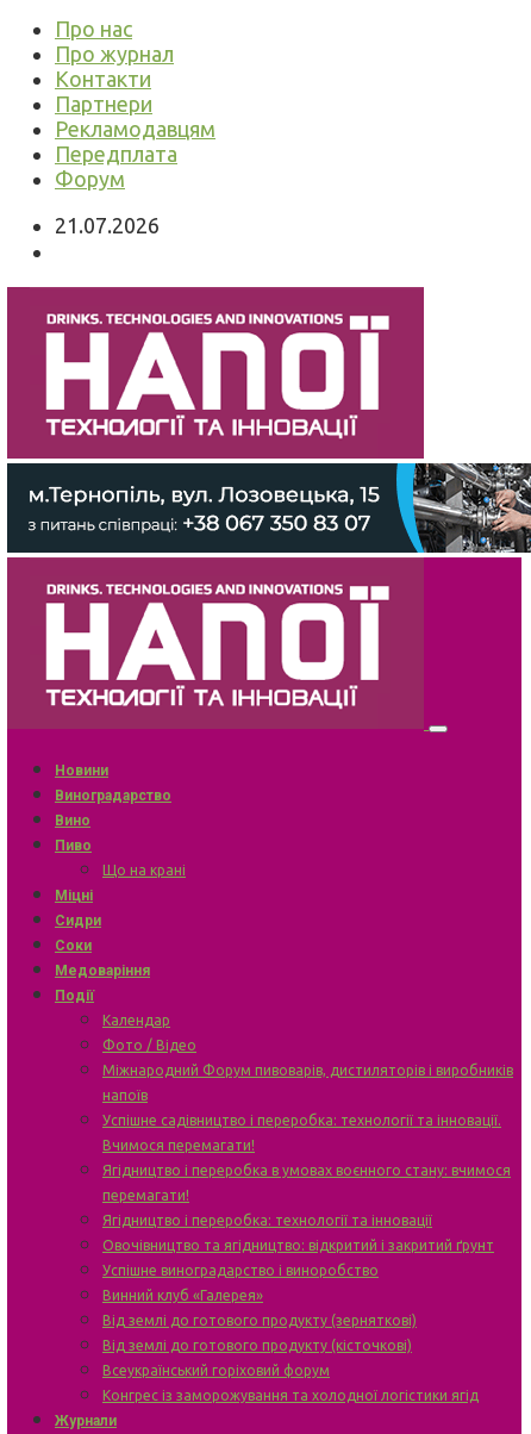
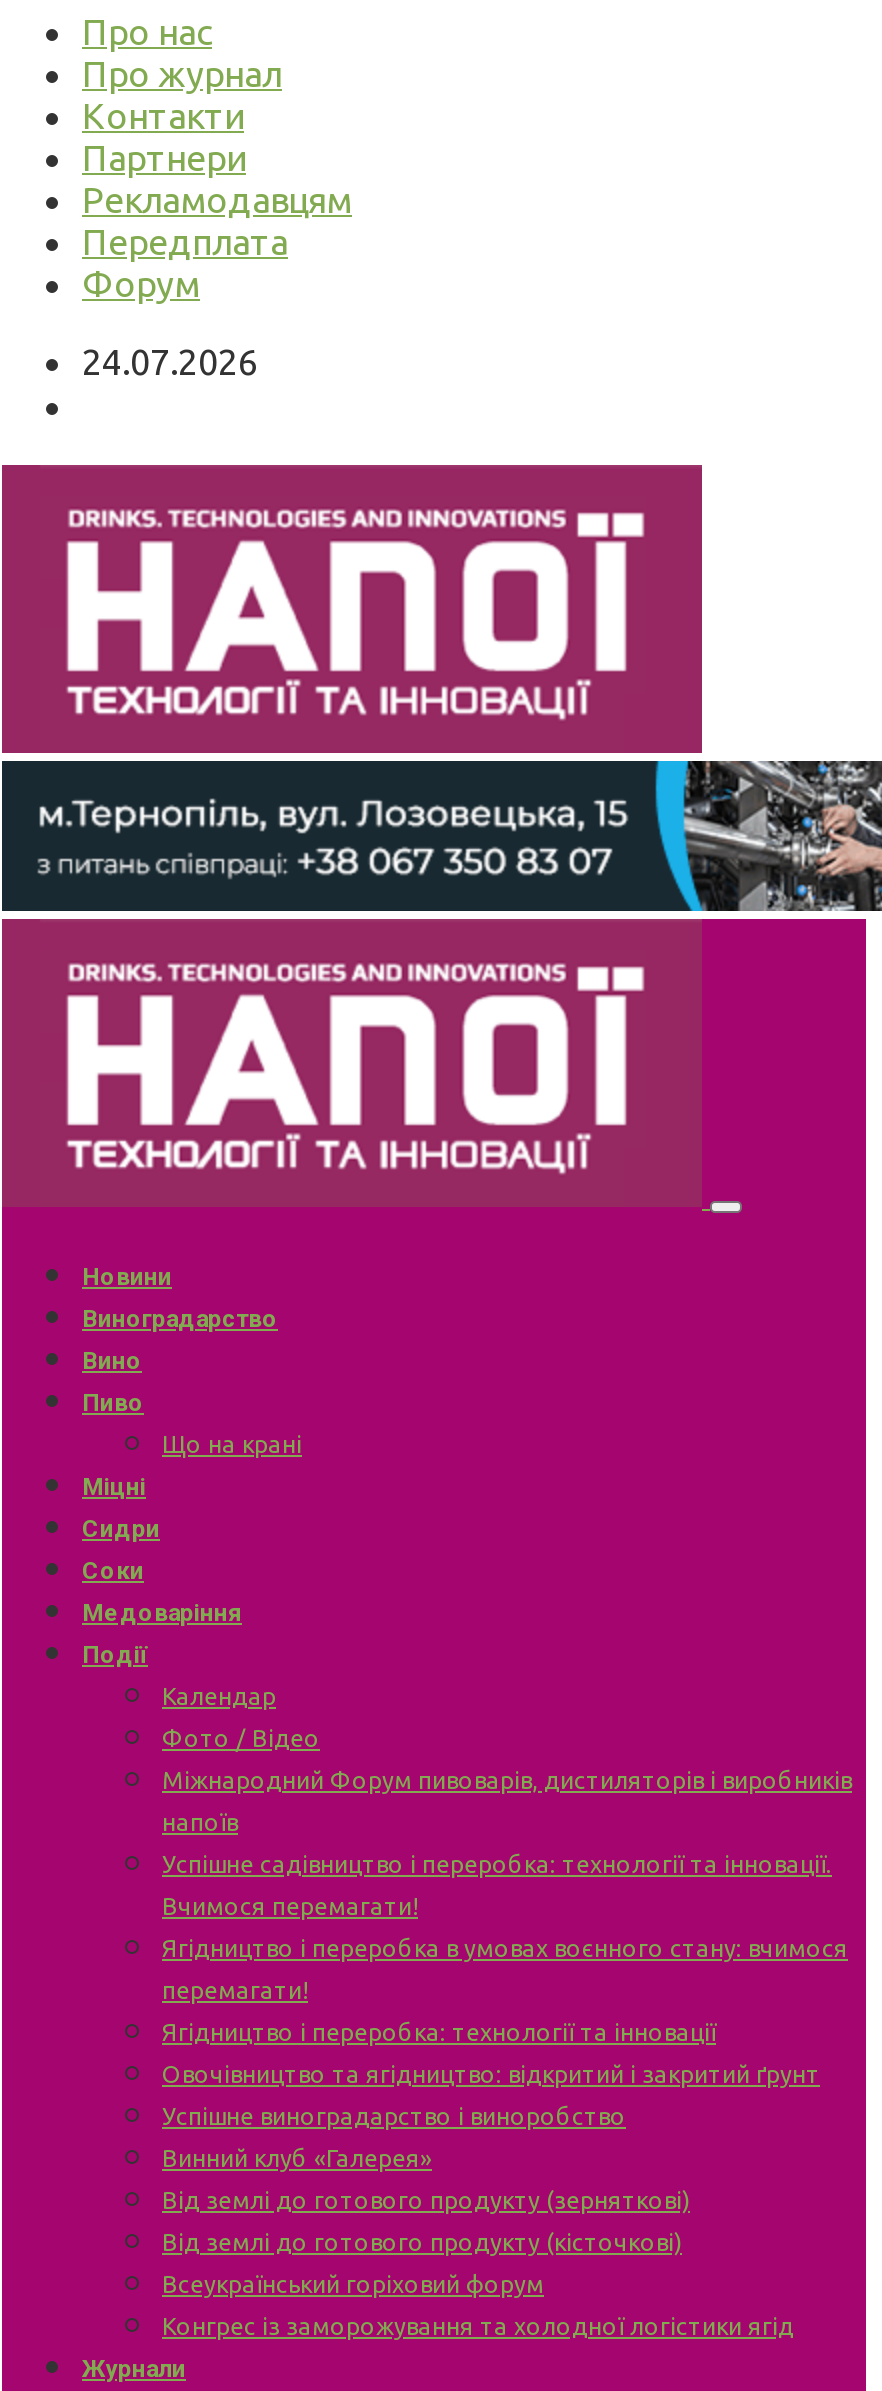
- 21.07.2026
+ 24.07.2026
